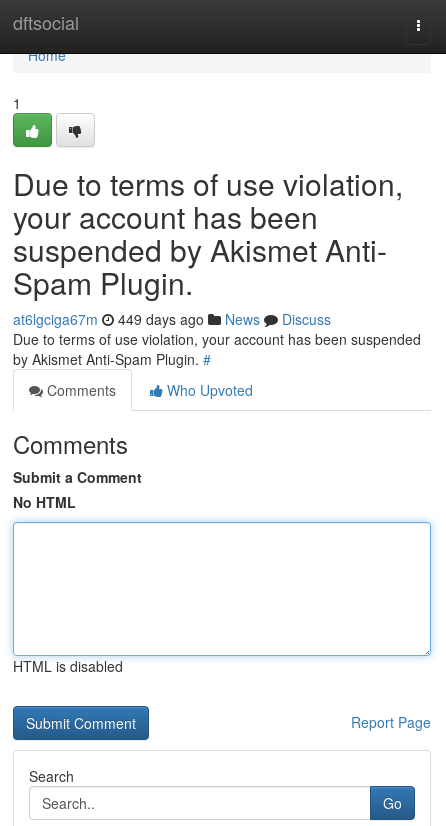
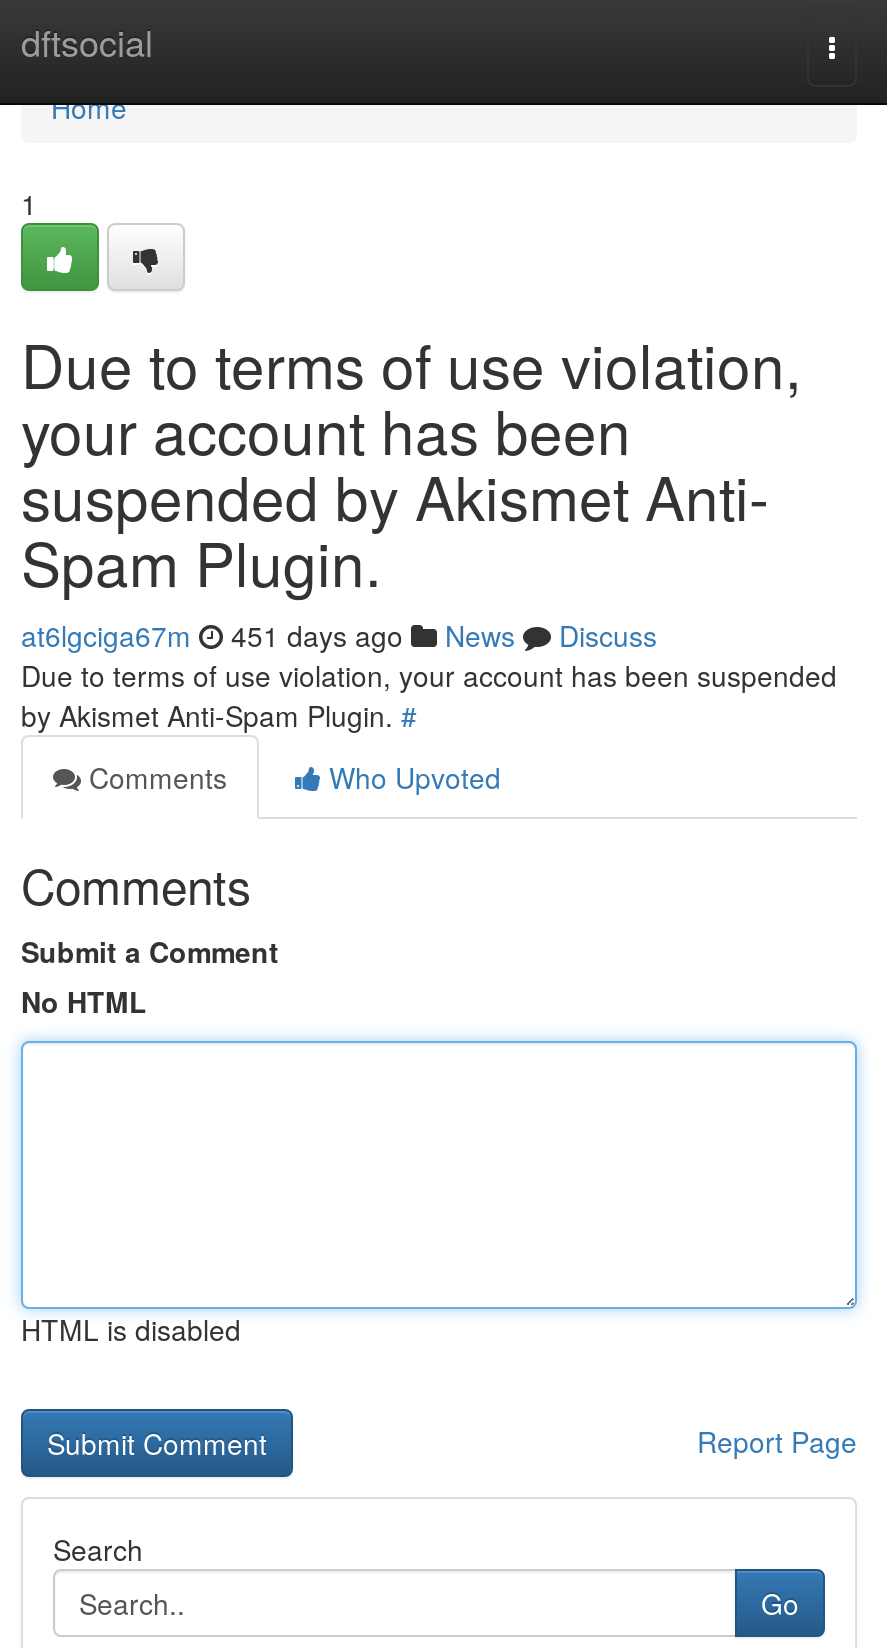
- at6lgciga67m 449 days ago News Discuss
+ at6lgciga67m 451 days ago News Discuss
